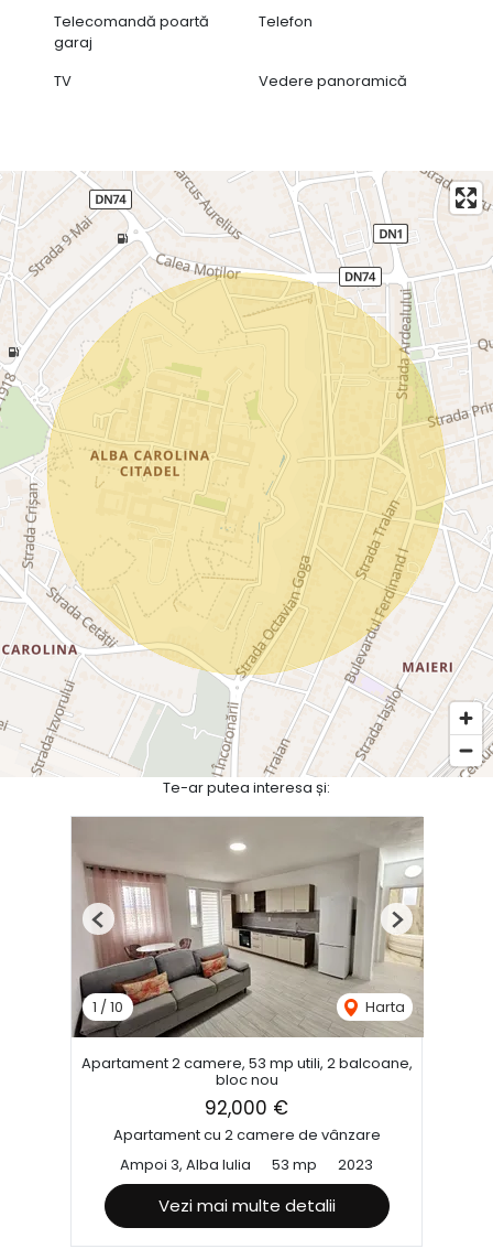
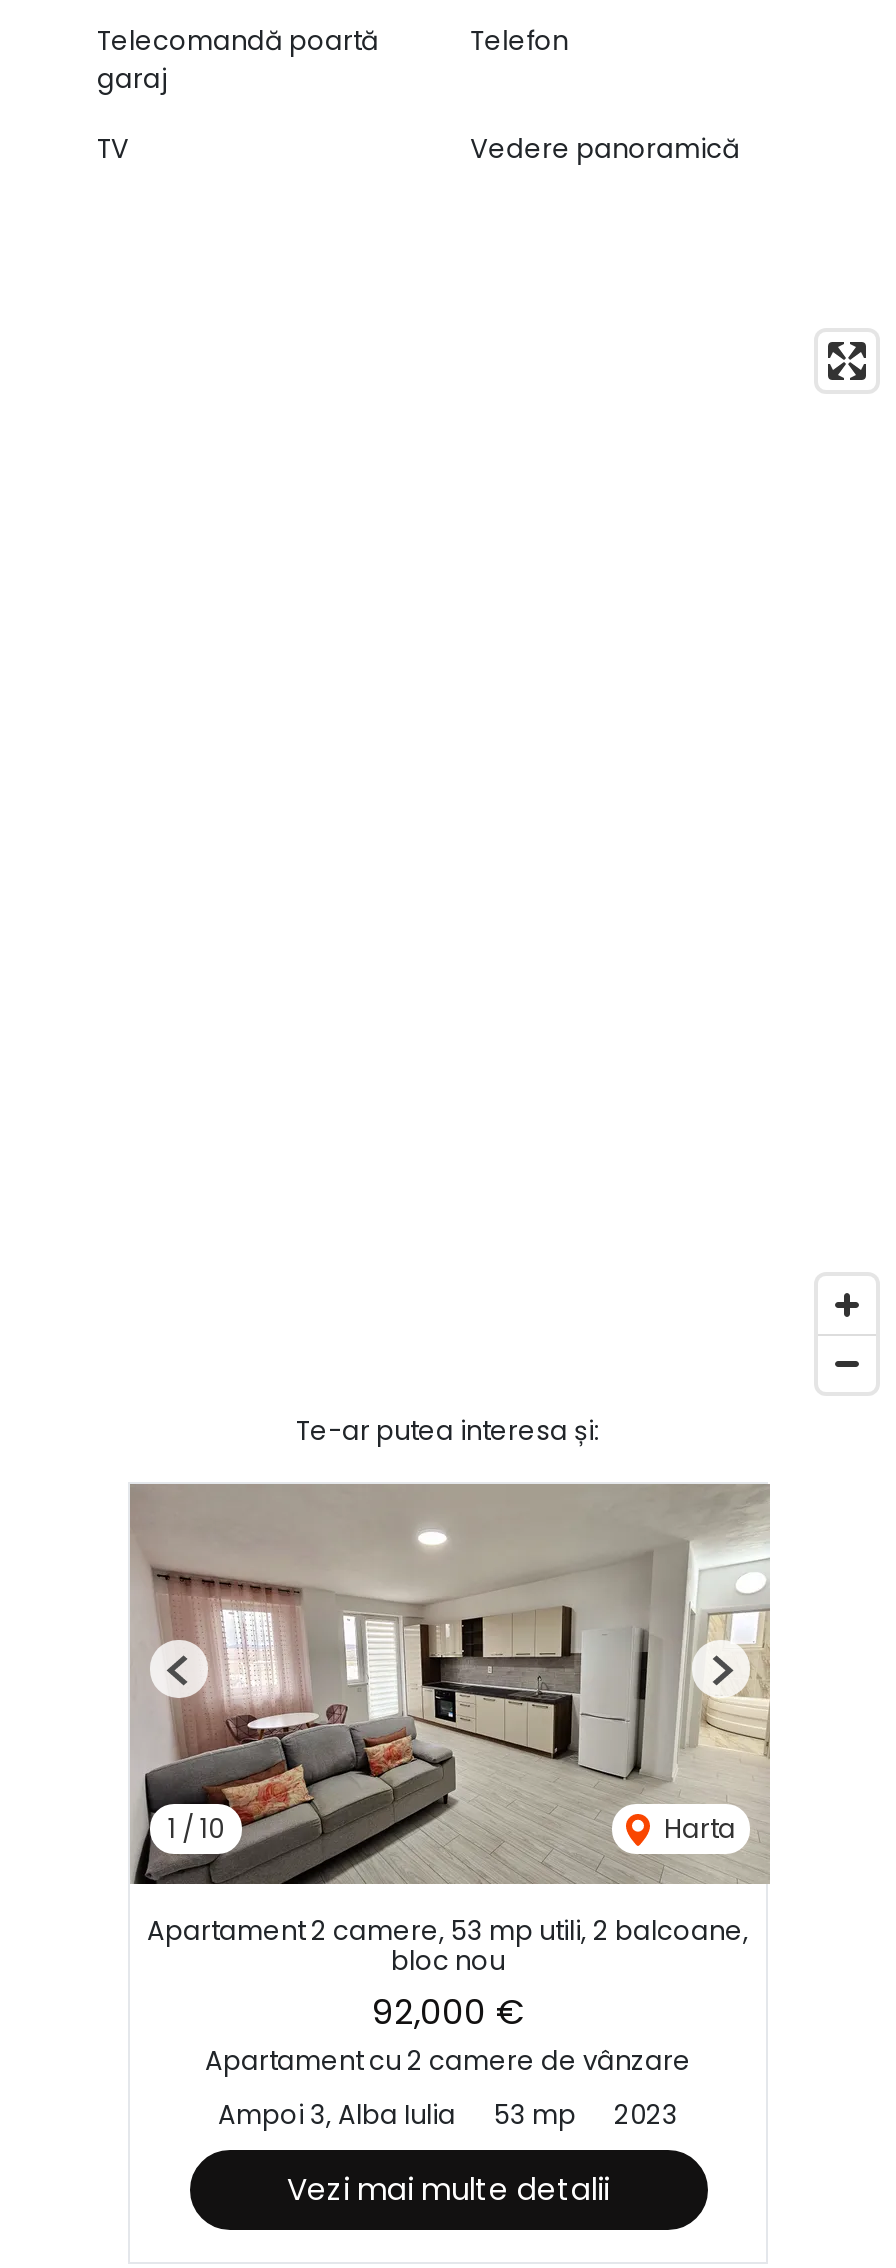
- [image]
